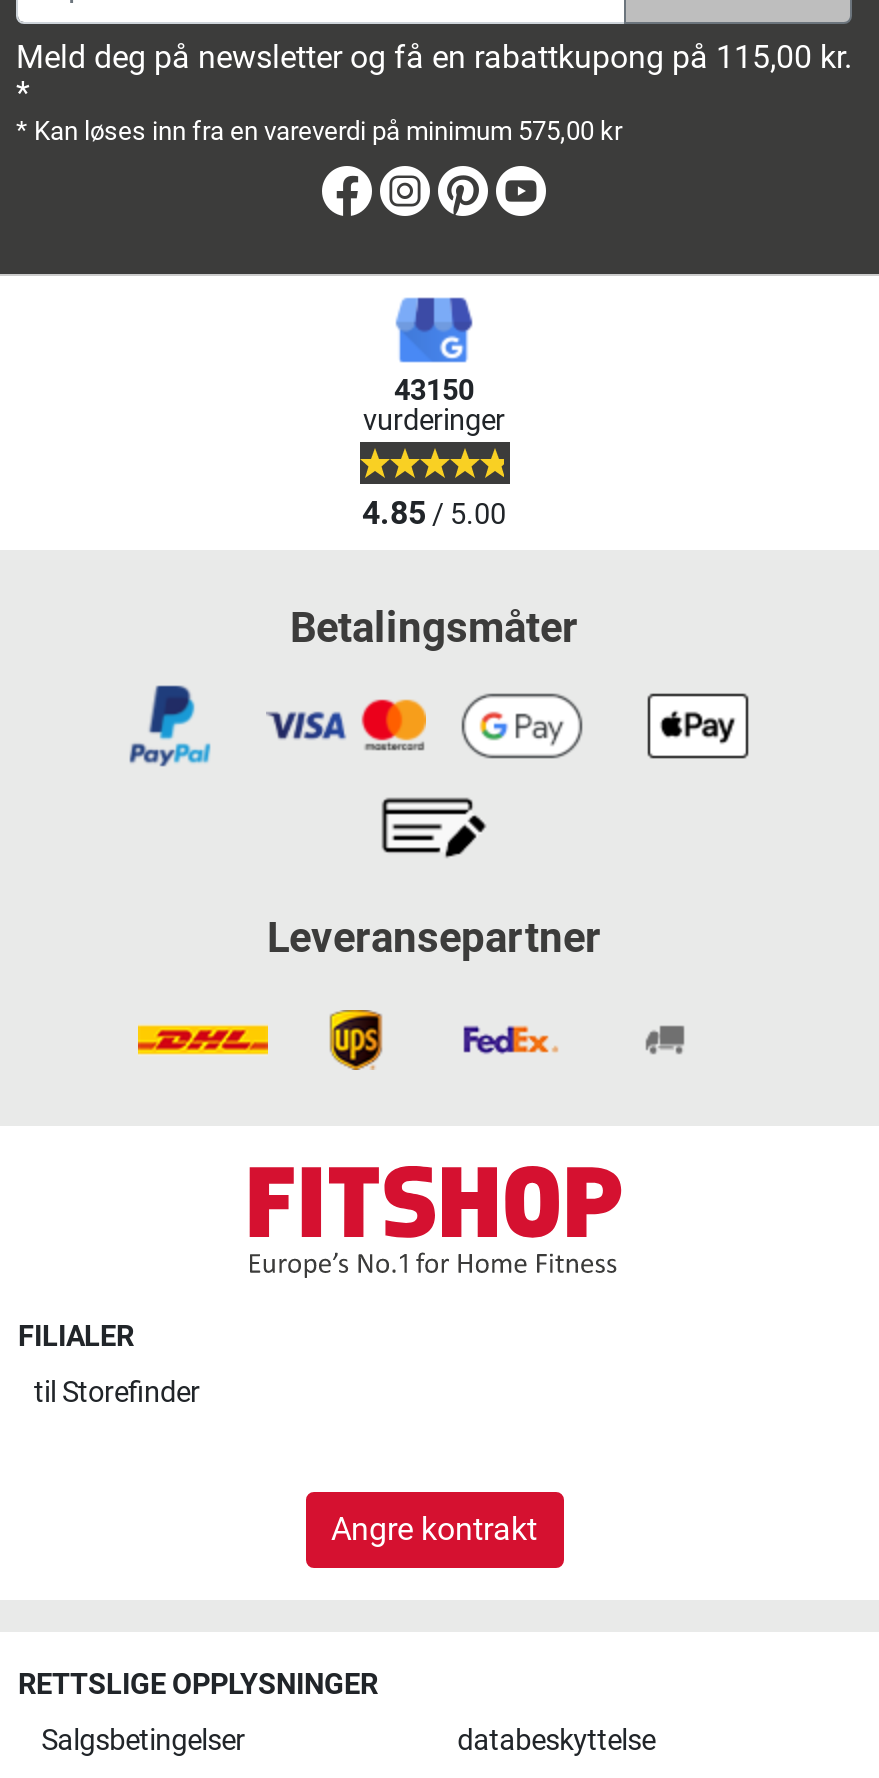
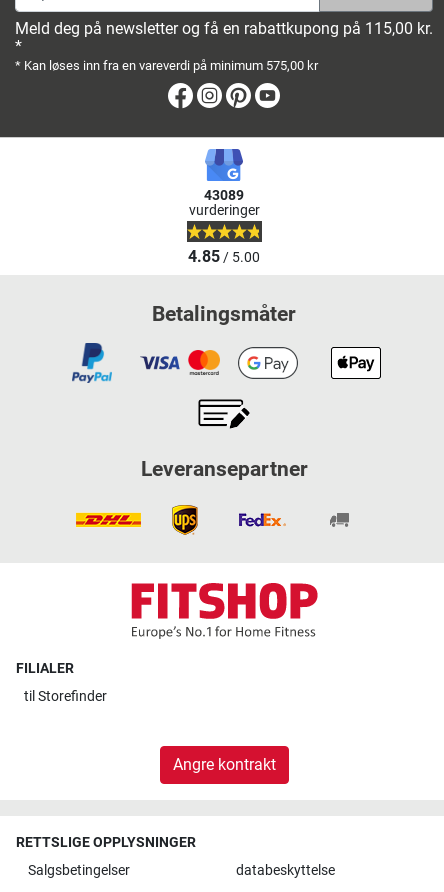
- 43150
+ 43089
